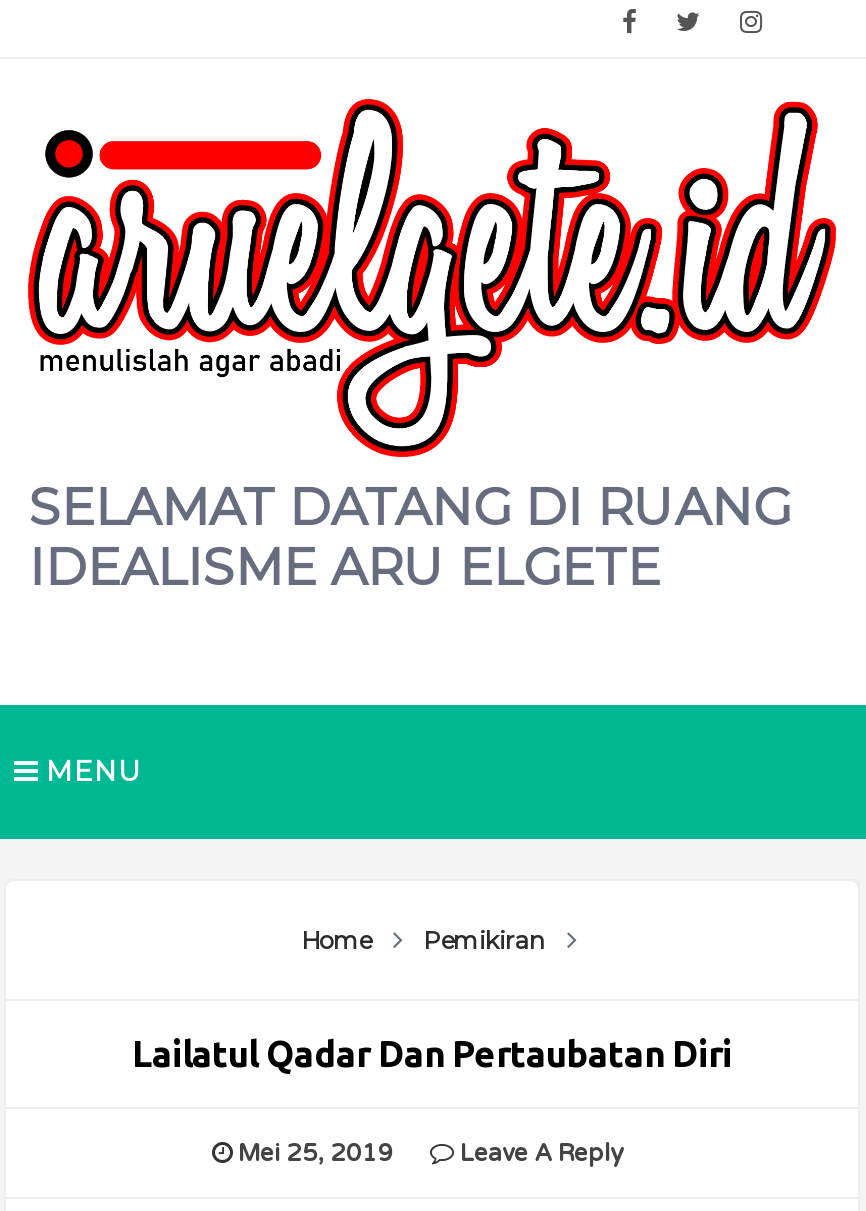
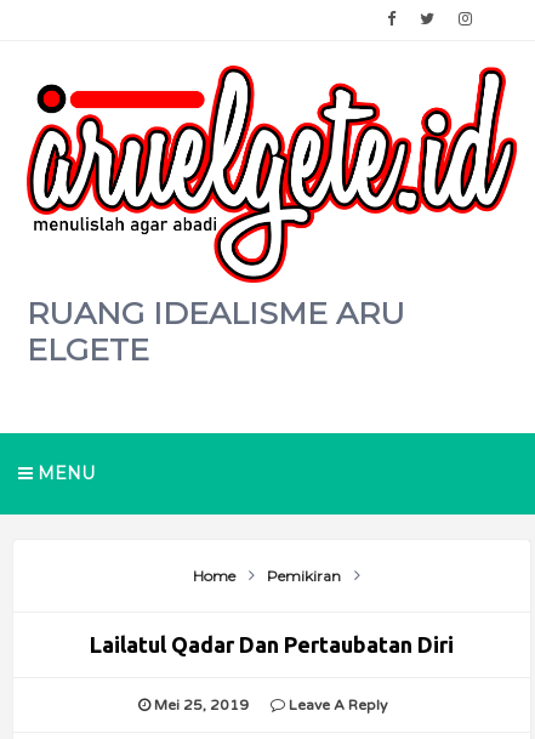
- SELAMAT DATANG DI RUANG
- IDEALISME ARU ELGETE
+ RUANG IDEALISME ARU
+ ELGETE
